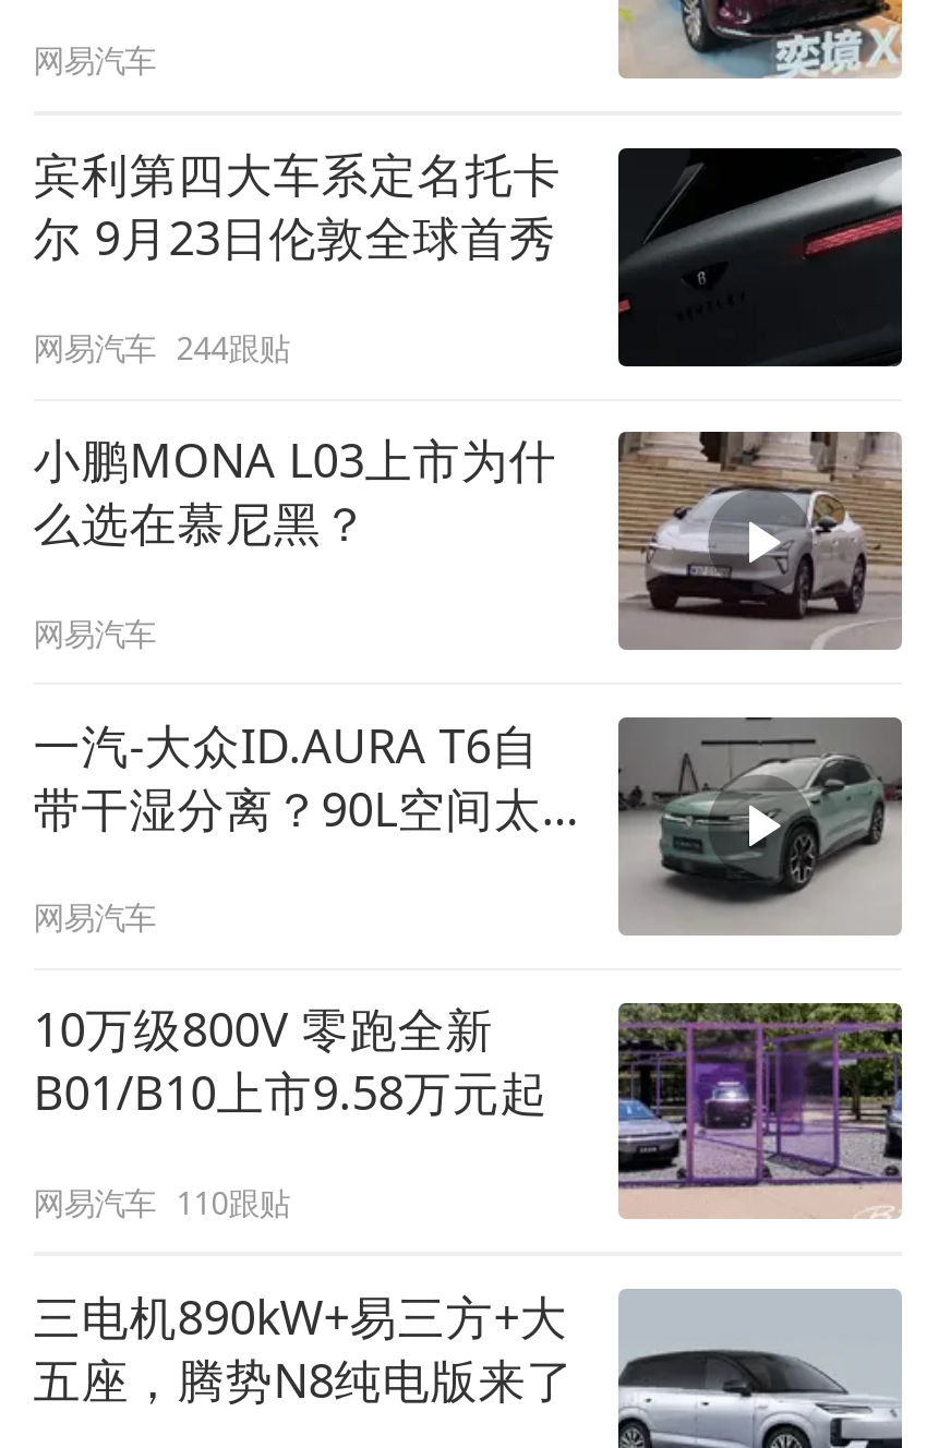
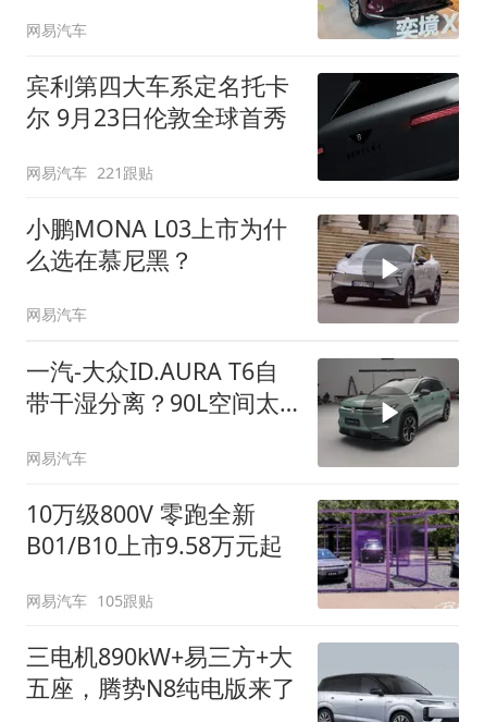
- 网易汽车 244跟贴
+ 网易汽车 221跟贴

- 网易汽车 110跟贴
+ 网易汽车 105跟贴
